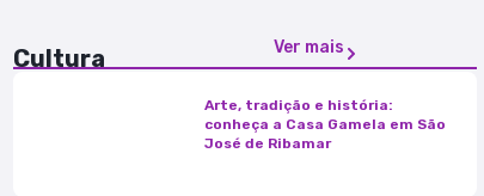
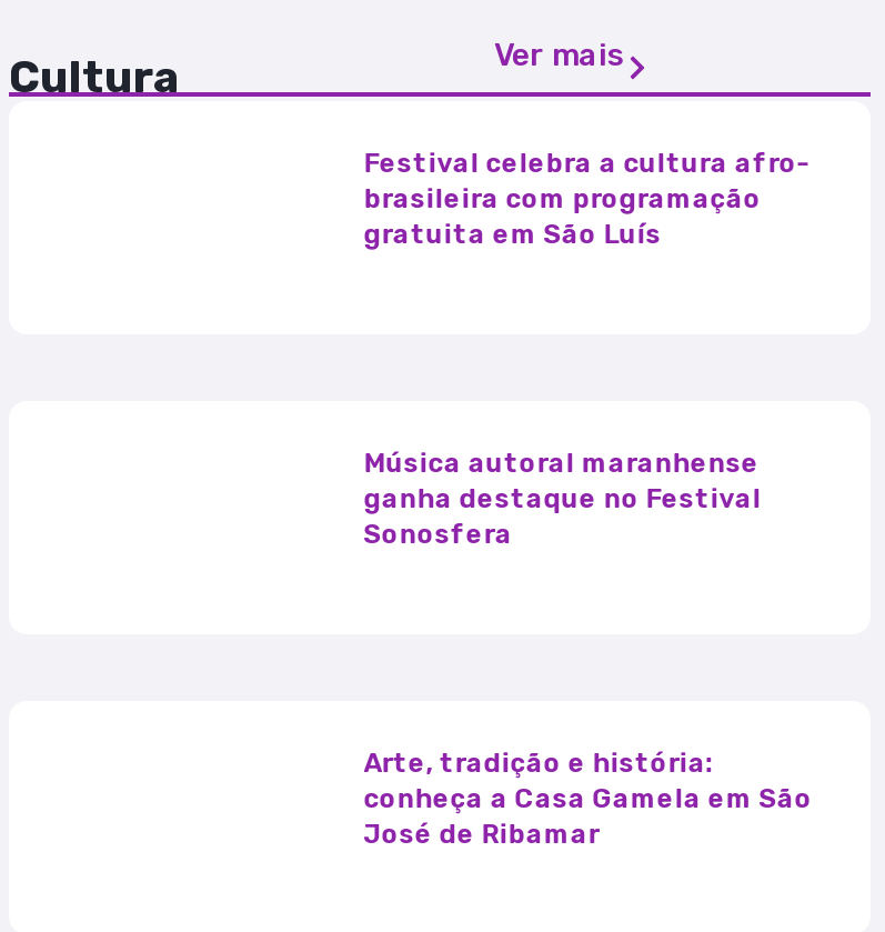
+ Festival celebra a cultura afro-
+ brasileira com programação
+ gratuita em São Luís

+ Música autoral maranhense
+ ganha destaque no Festival
+ Sonosfera
